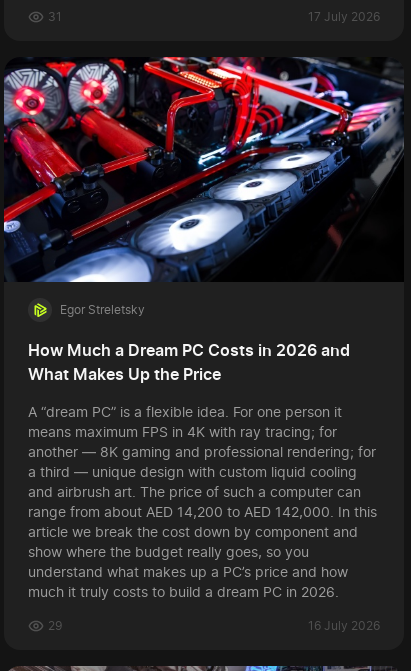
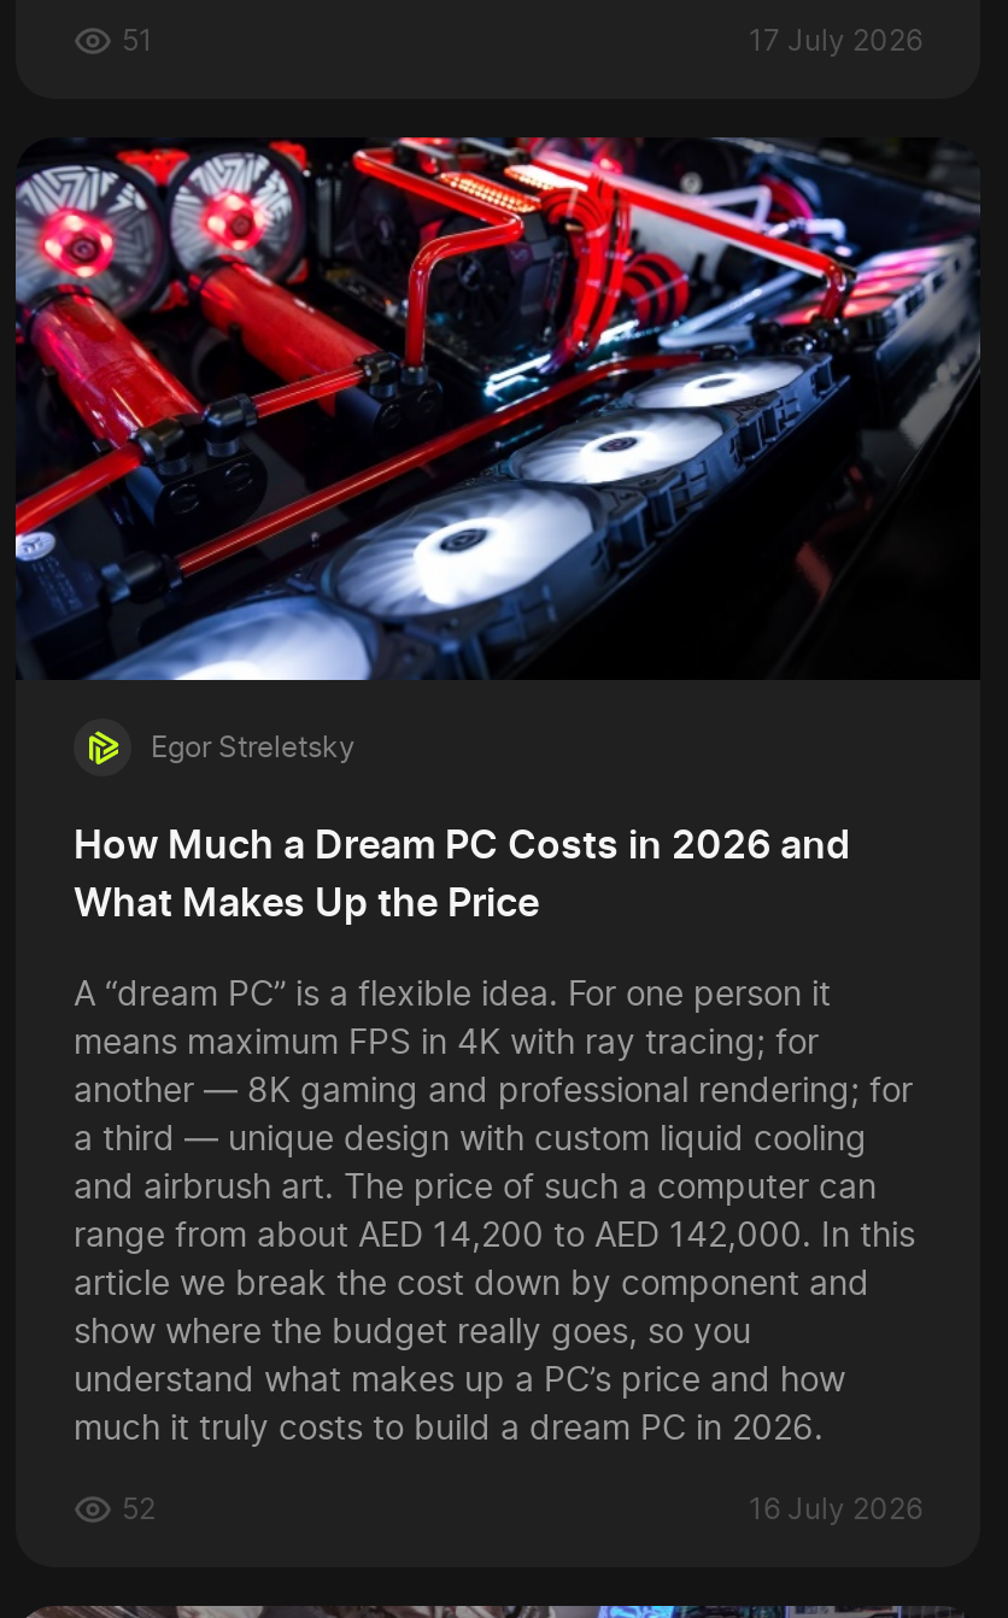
- 31
+ 51

- 29
+ 52
